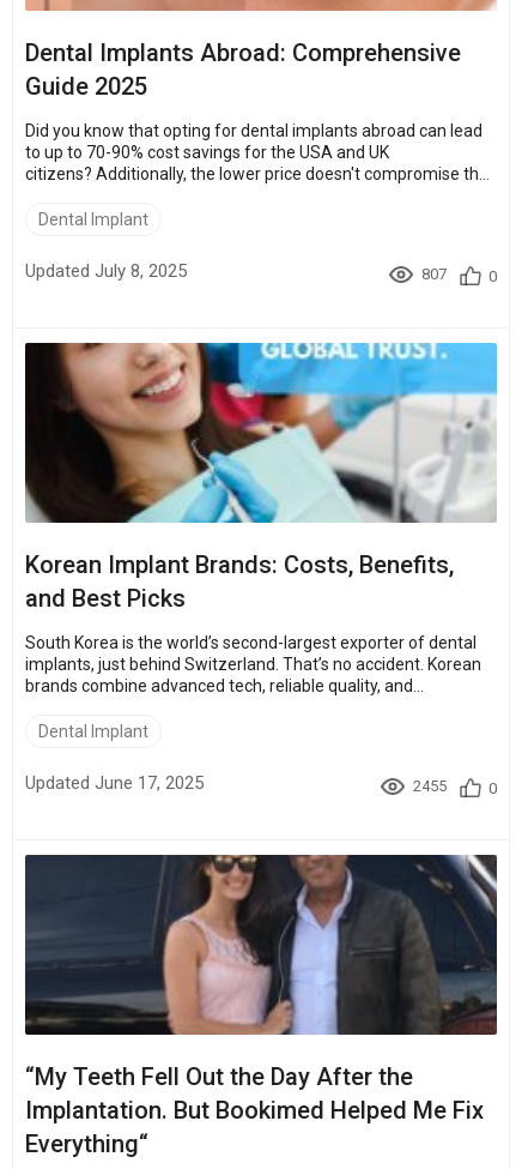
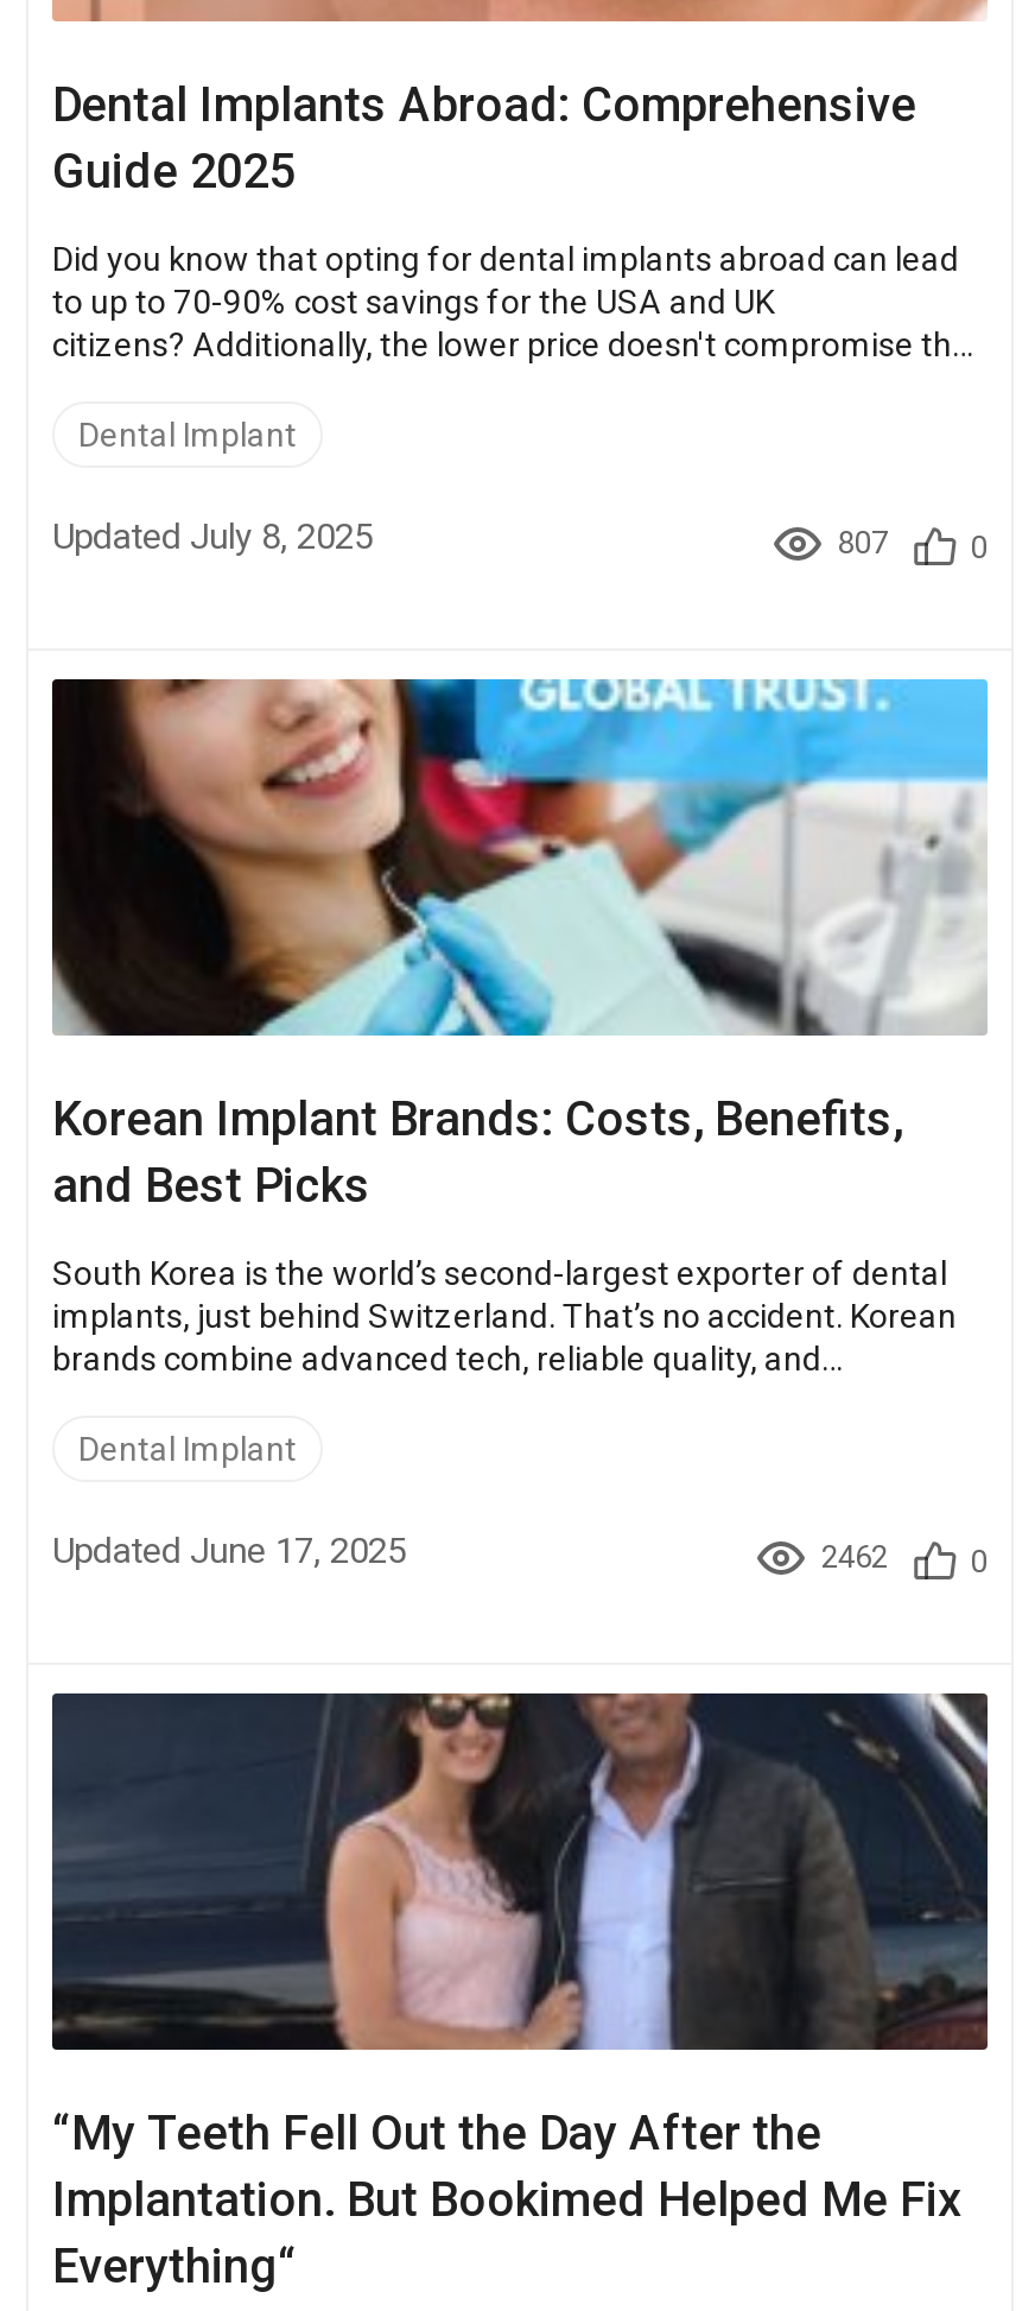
- 2455
+ 2462
